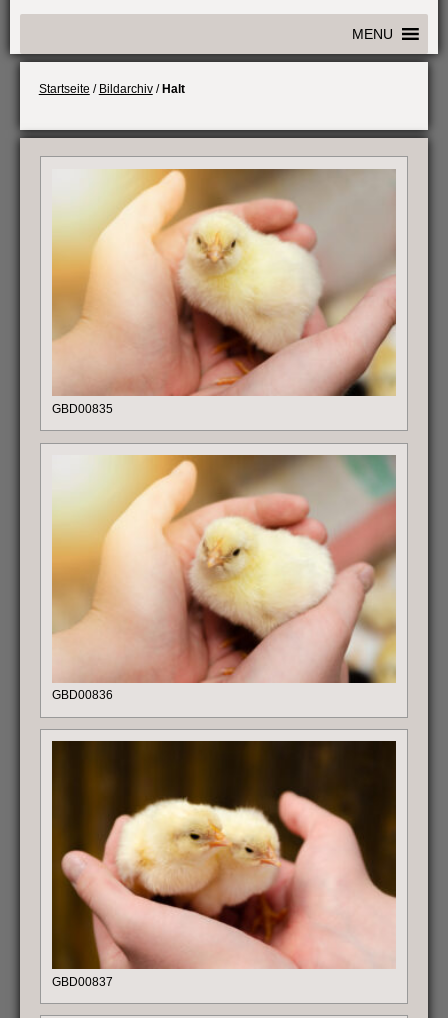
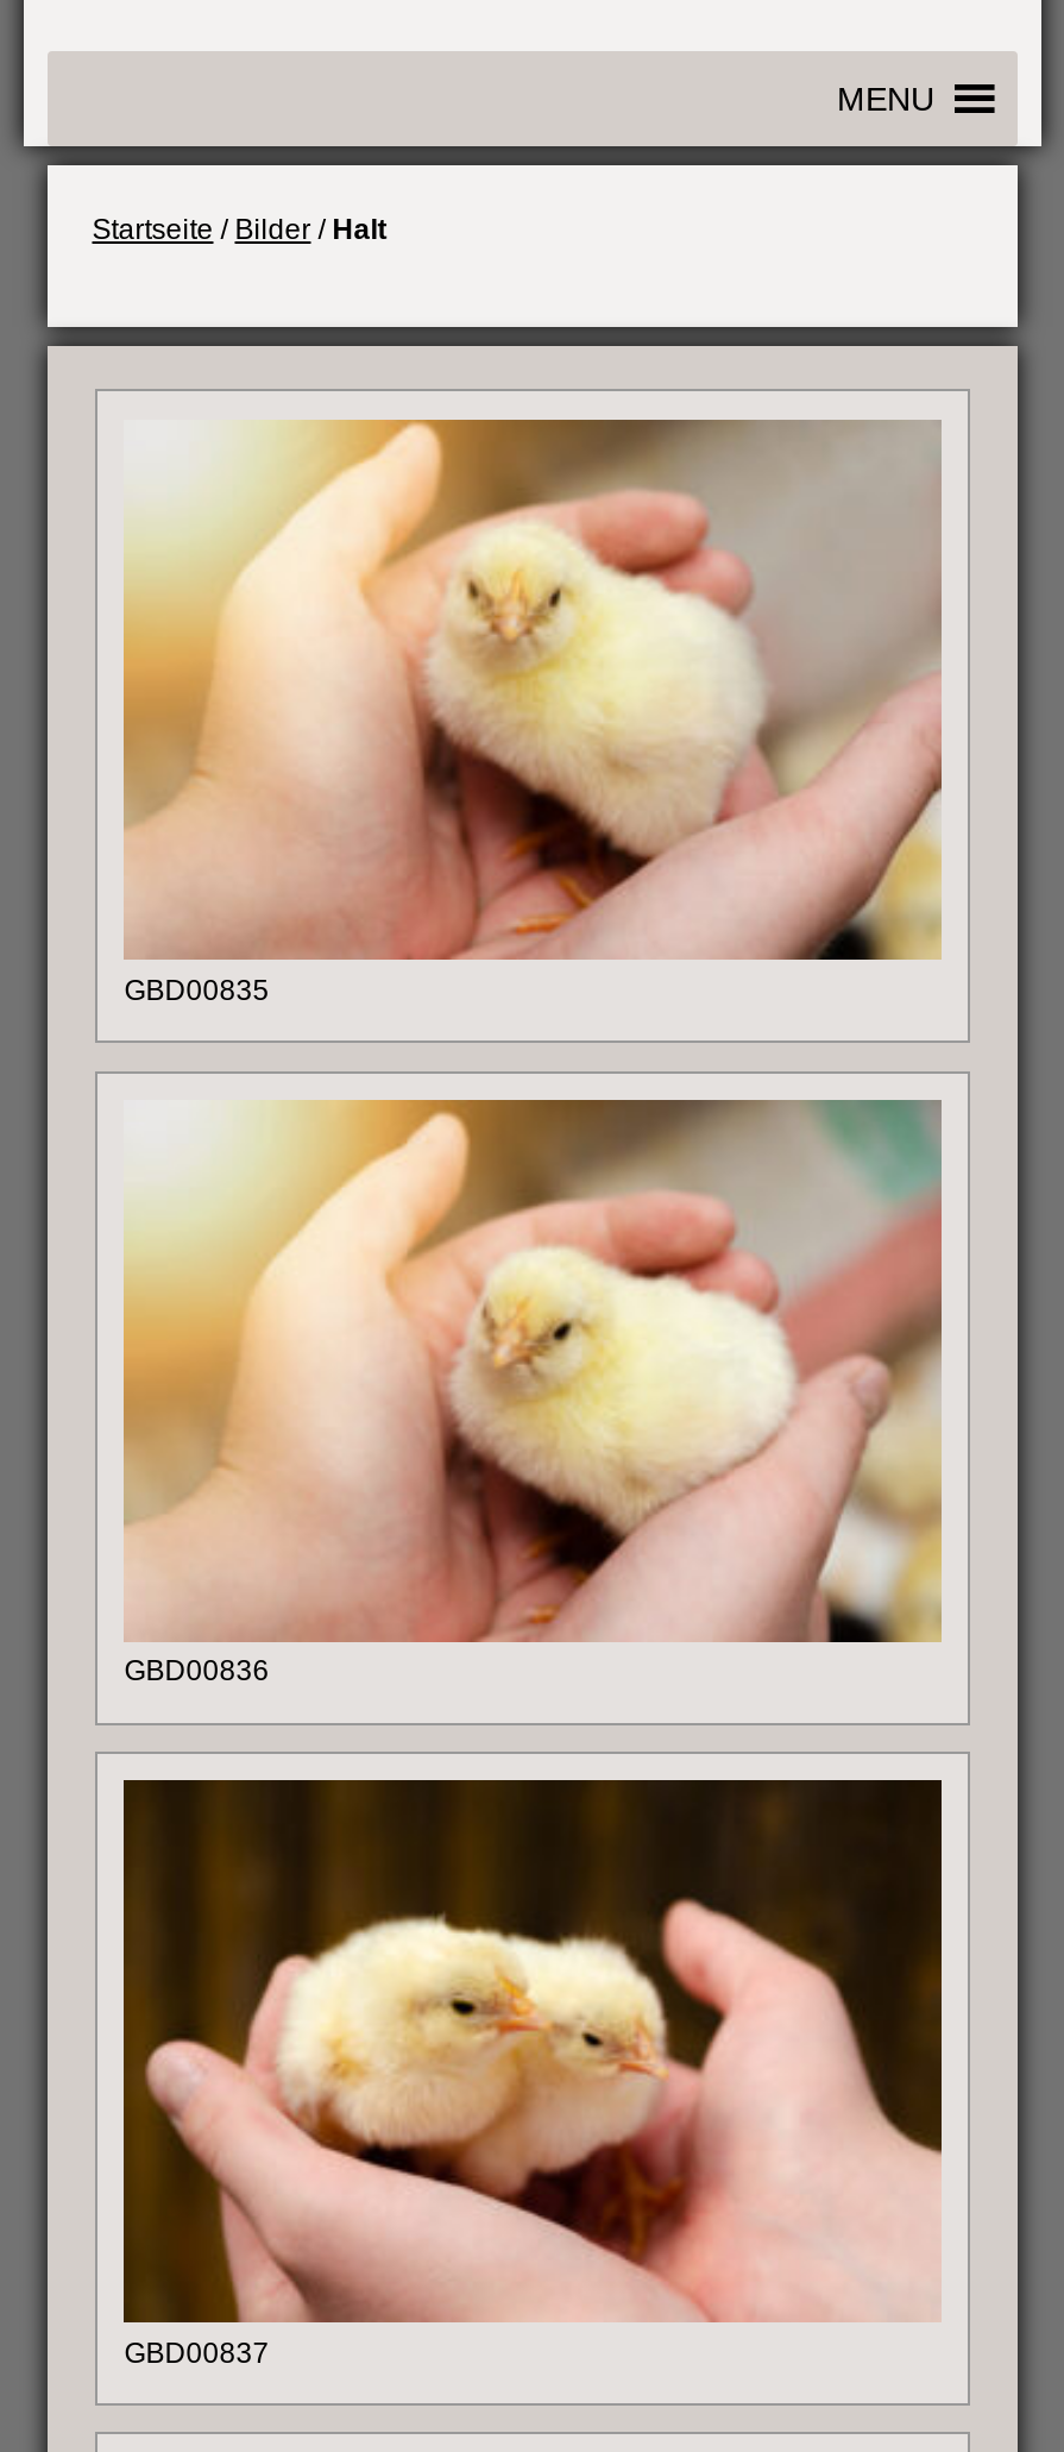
- Startseite / Bildarchiv / Halt
+ Startseite / Bilder / Halt
